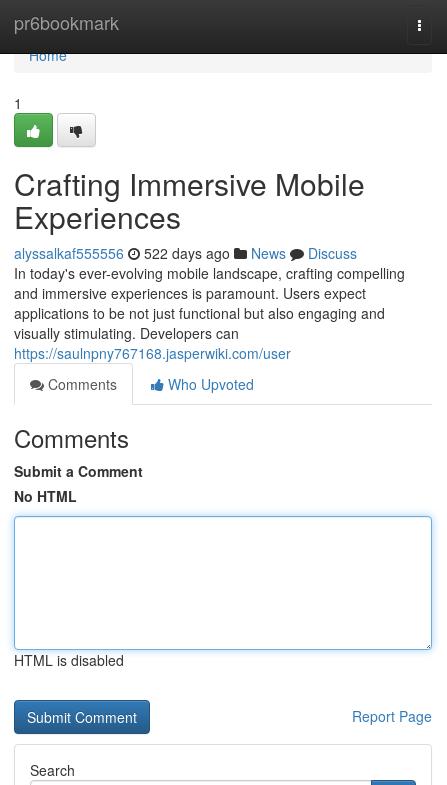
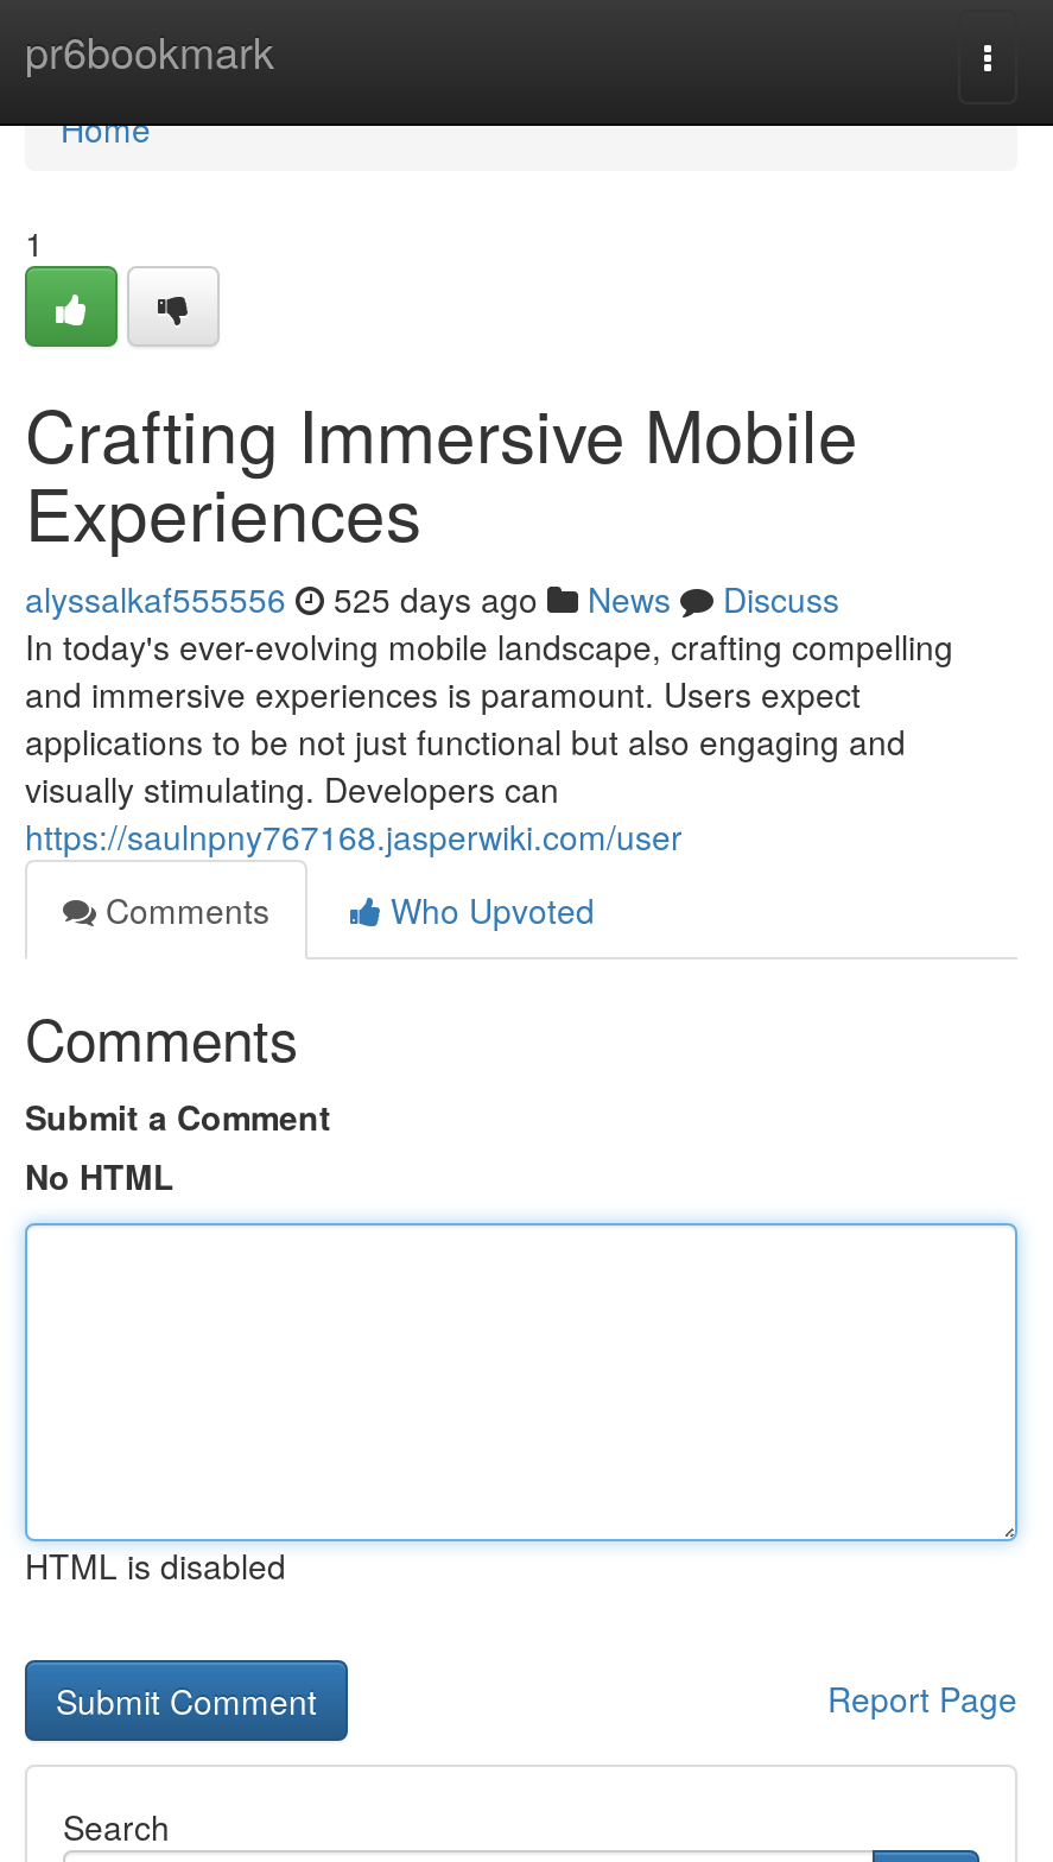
- alyssalkaf555556 522 days ago News Discuss
+ alyssalkaf555556 525 days ago News Discuss
